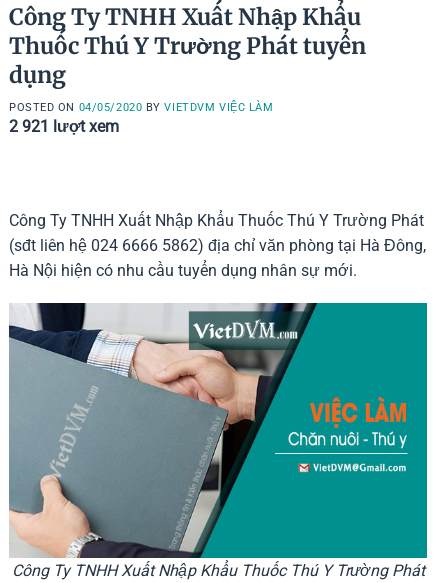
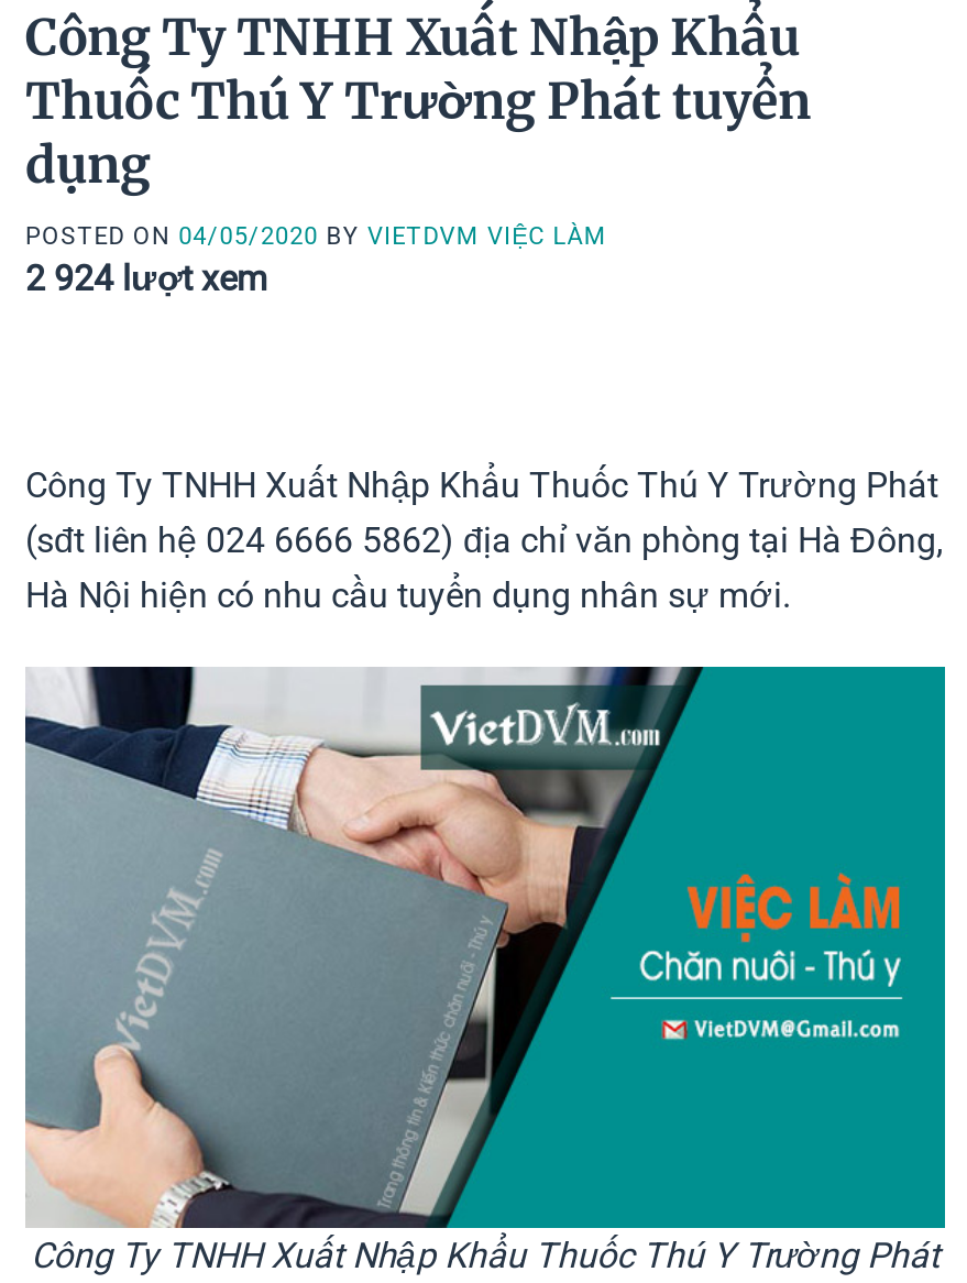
- 2 921 lượt xem
+ 2 924 lượt xem
